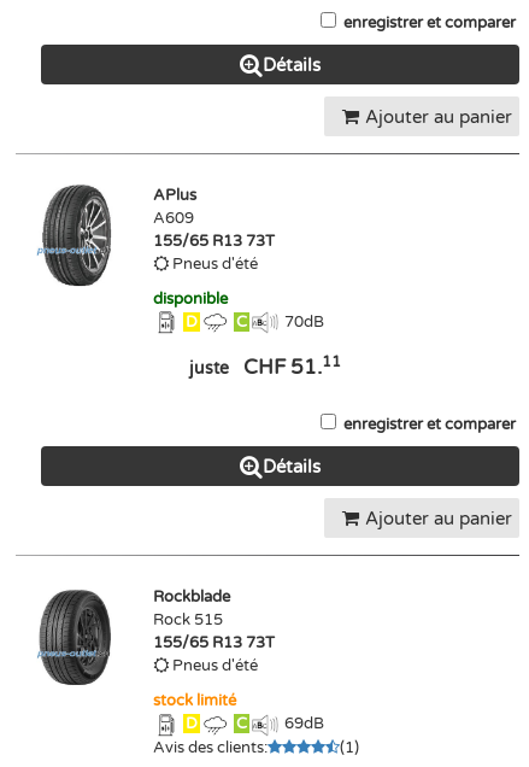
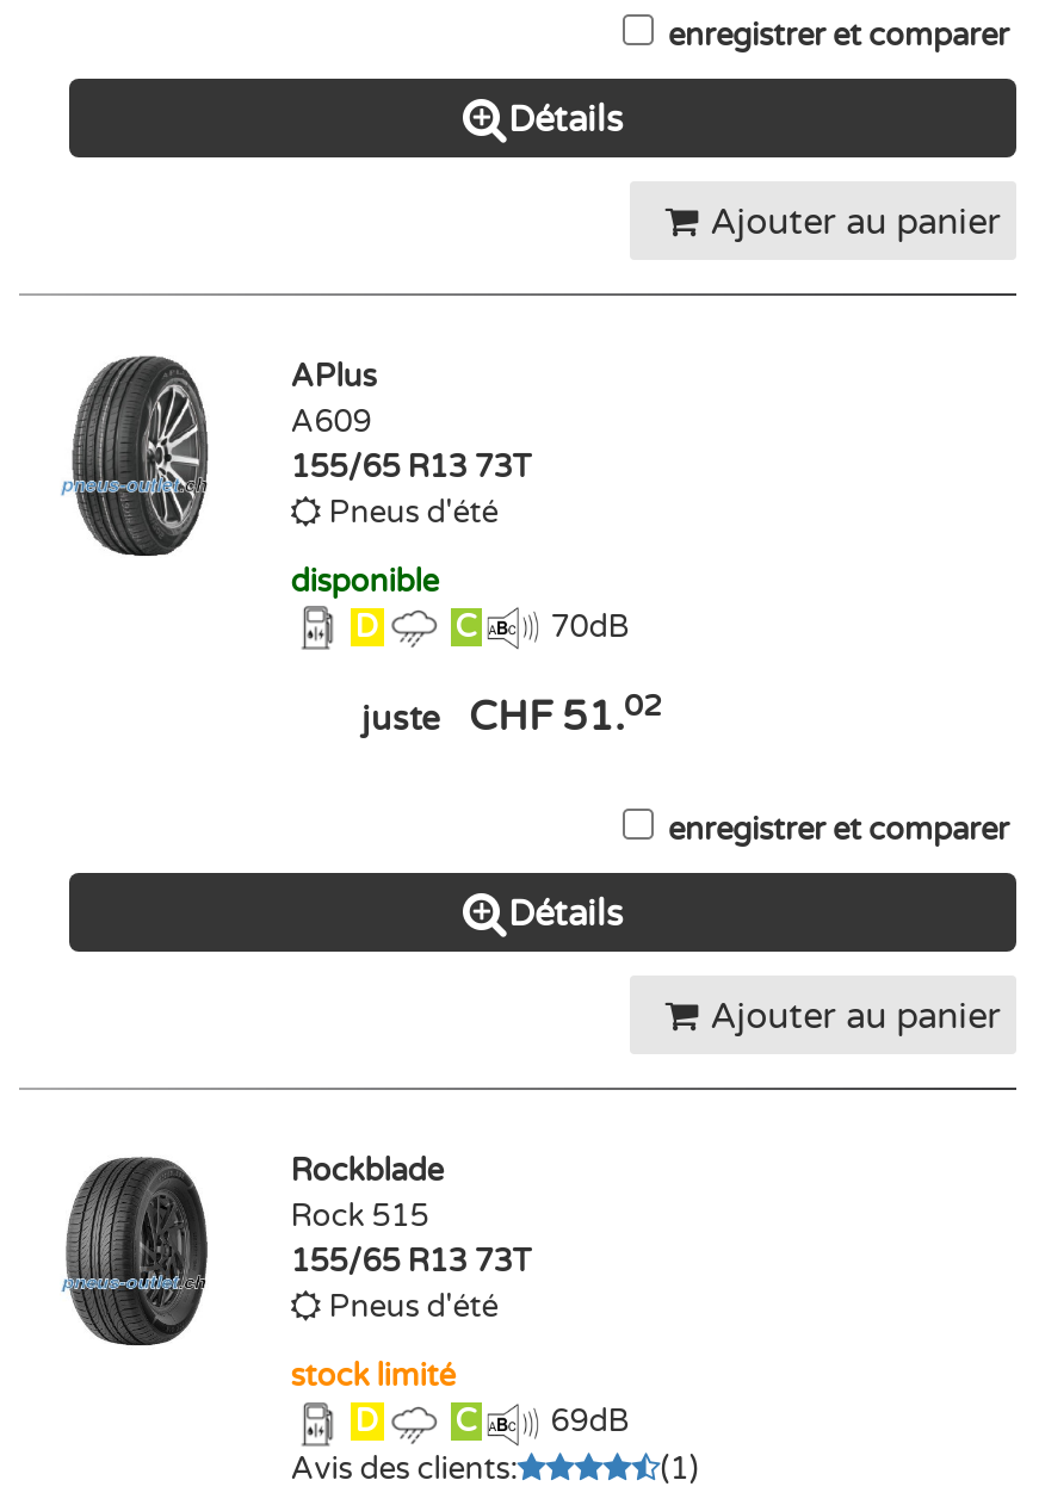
- juste CHF 51.11
+ juste CHF 51.02
